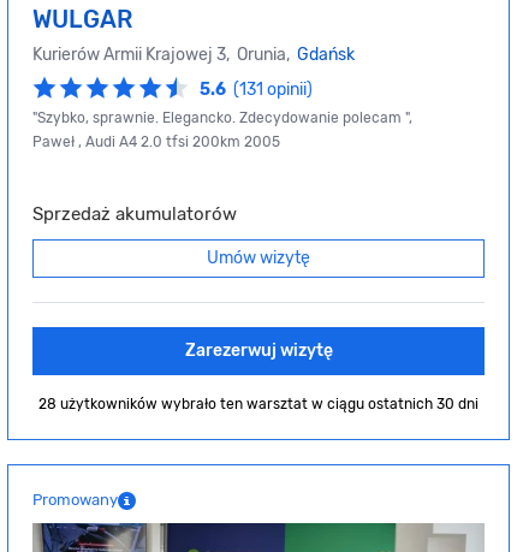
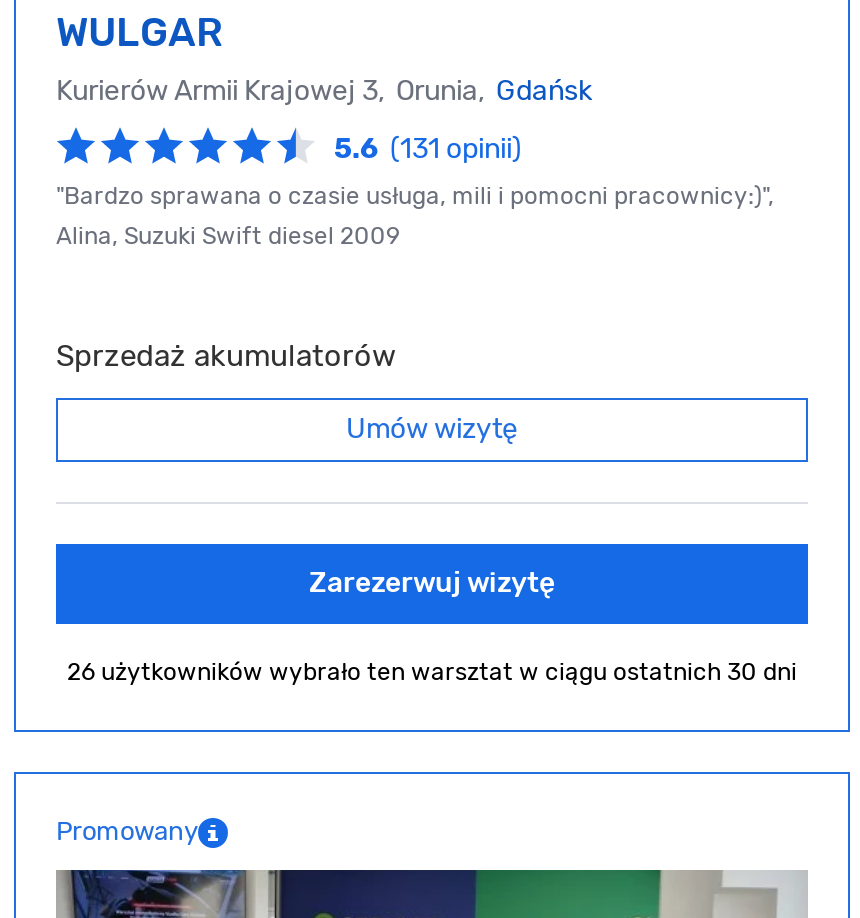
- "Szybko, sprawnie. Elegancko. Zdecydowanie polecam ",
- Paweł , Audi A4 2.0 tfsi 200km 2005
+ "Bardzo sprawana o czasie usługa, mili i pomocni pracownicy:)",
+ Alina, Suzuki Swift diesel 2009

- 28 użytkowników wybrało ten warsztat w ciągu ostatnich 30 dni
+ 26 użytkowników wybrało ten warsztat w ciągu ostatnich 30 dni
